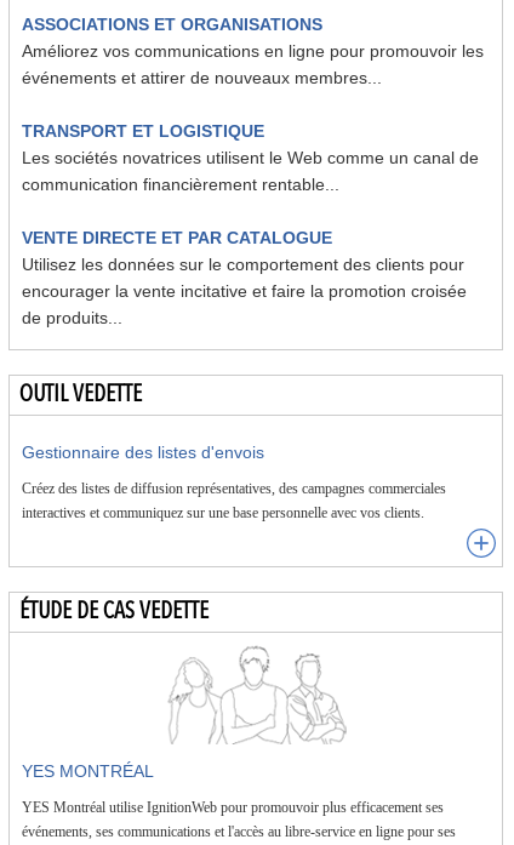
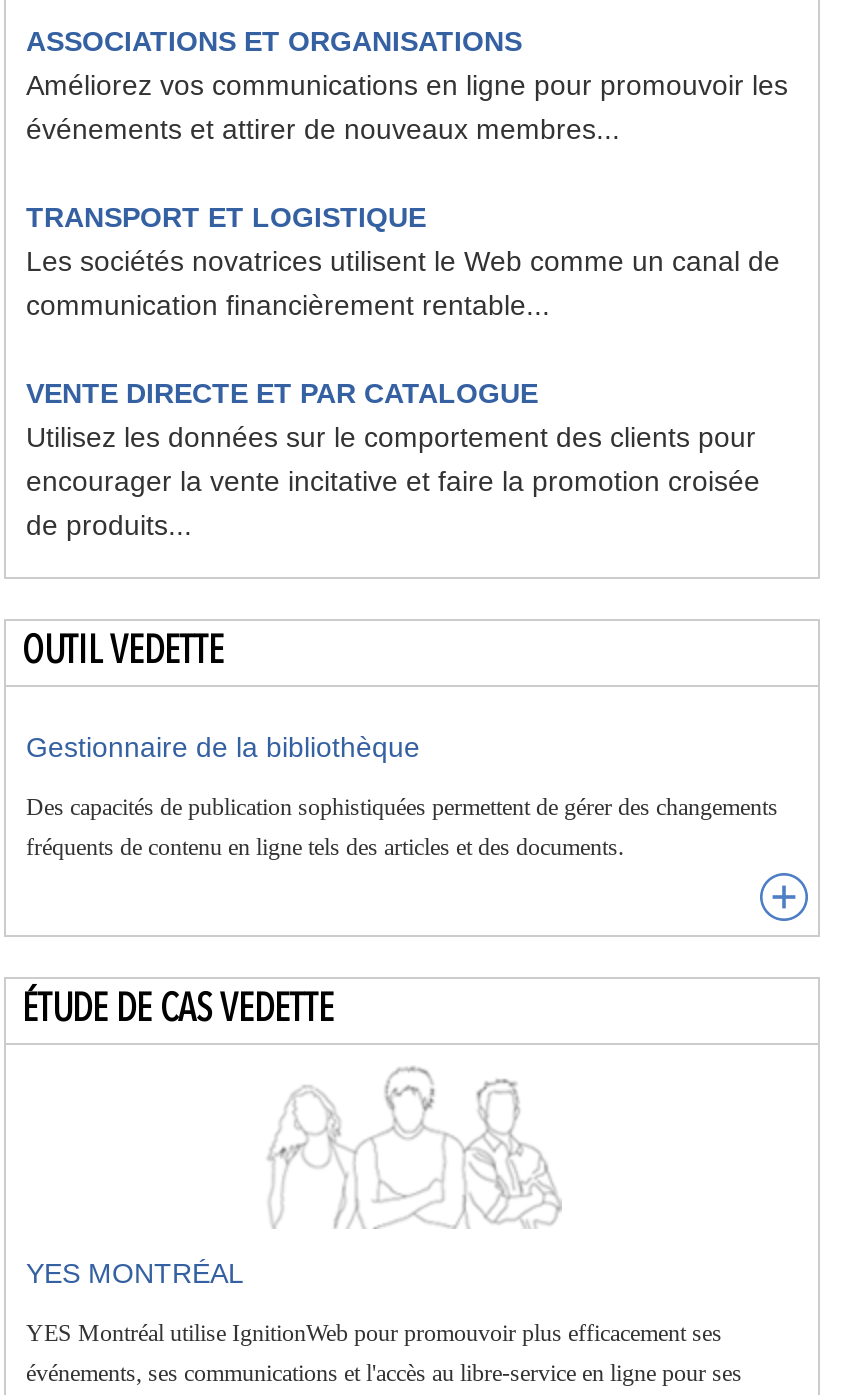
- Gestionnaire des listes d'envois
+ Gestionnaire de la bibliothèque

- Créez des listes de diffusion représentatives, des campagnes commerciales
- interactives et communiquez sur une base personnelle avec vos clients.
+ Des capacités de publication sophistiquées permettent de gérer des changements
+ fréquents de contenu en ligne tels des articles et des documents.
